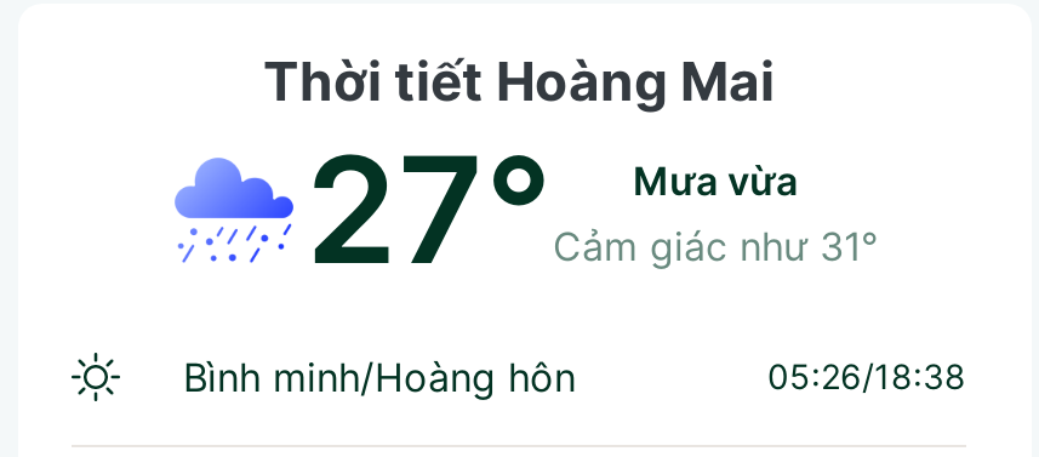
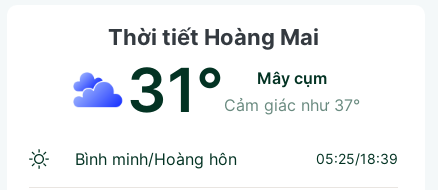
- [image]
- 27°
- mưa vừa
- Cảm giác như 31°
+ [image]
+ 31°
+ mây cụm
+ Cảm giác như 37°

- 05:26/18:38
+ 05:25/18:39
